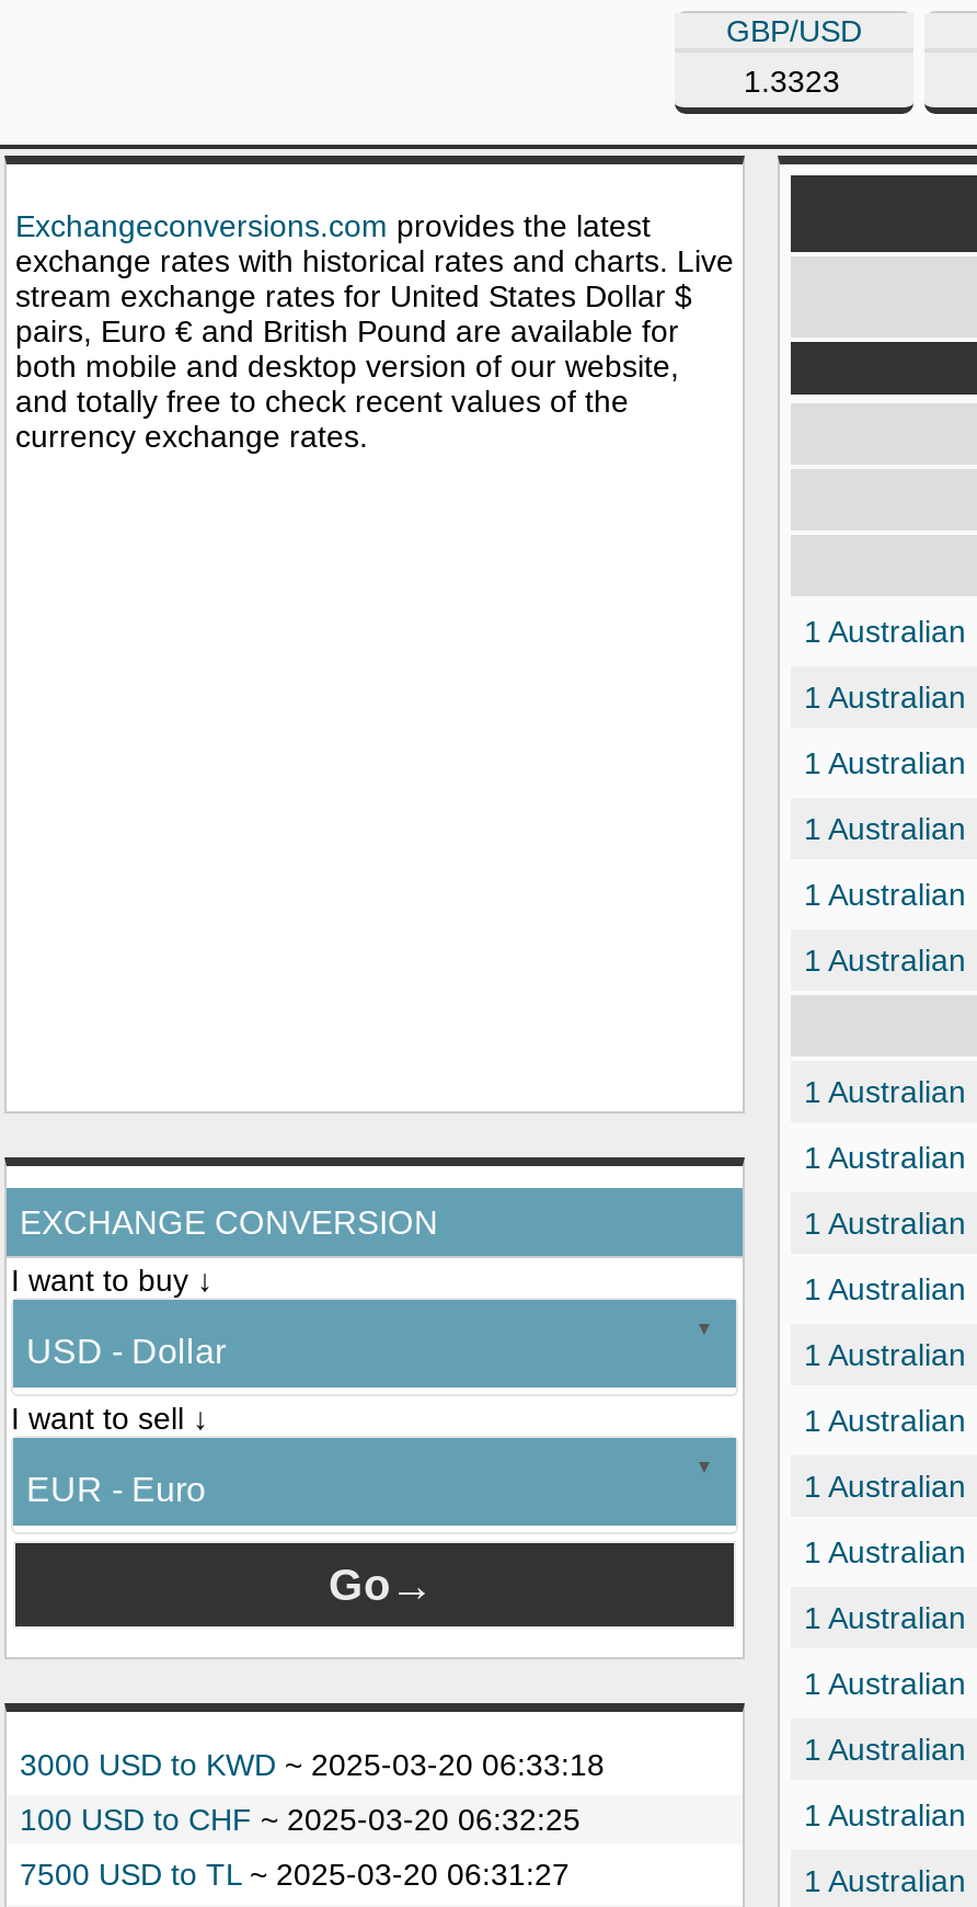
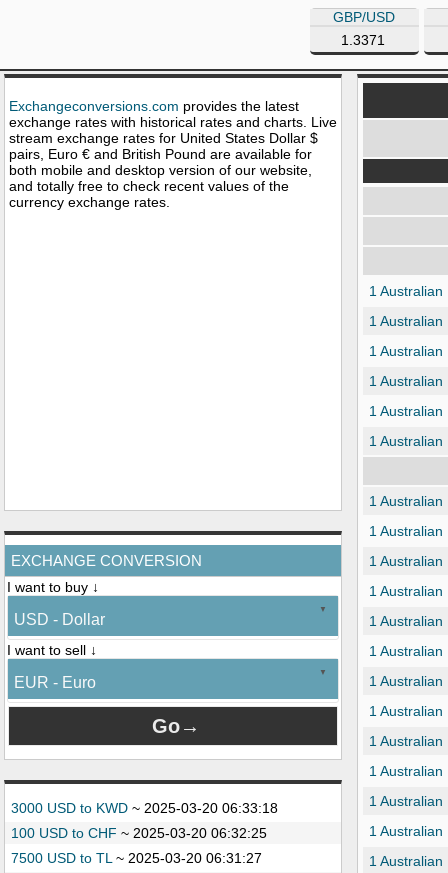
- 1.3323
+ 1.3371
